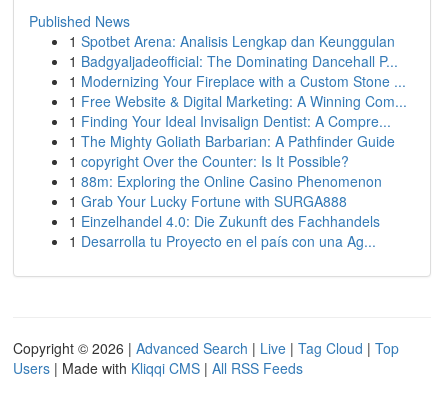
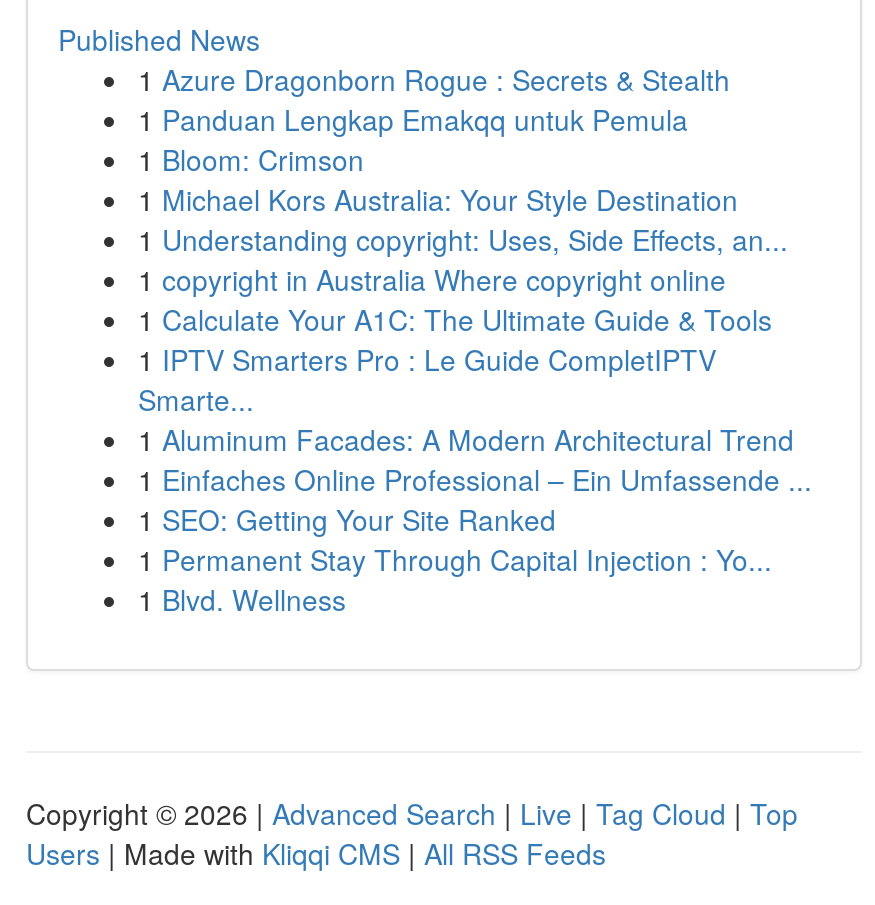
- 1 Spotbet Arena: Analisis Lengkap dan Keunggulan
- 1 Badgyaljadeofficial: The Dominating Dancehall P...
- 1 Modernizing Your Fireplace with a Custom Stone ...
- 1 Free Website & Digital Marketing: A Winning Com...
- 1 Finding Your Ideal Invisalign Dentist: A Compre...
- 1 The Mighty Goliath Barbarian: A Pathfinder Guide
- 1 copyright Over the Counter: Is It Possible?
- 1 88m: Exploring the Online Casino Phenomenon
- 1 Grab Your Lucky Fortune with SURGA888
- 1 Einzelhandel 4.0: Die Zukunft des Fachhandels
- 1 Desarrolla tu Proyecto en el país con una Ag...
+ 1 Azure Dragonborn Rogue : Secrets & Stealth
+ 1 Panduan Lengkap Emakqq untuk Pemula
+ 1 Bloom: Crimson
+ 1 Michael Kors Australia: Your Style Destination
+ 1 Understanding copyright: Uses, Side Effects, an...
+ 1 copyright in Australia Where copyright online
+ 1 Calculate Your A1C: The Ultimate Guide & Tools
+ 1 IPTV Smarters Pro : Le Guide CompletIPTV
+ Smarte...
+ 1 Aluminum Facades: A Modern Architectural Trend
+ 1 Einfaches Online Professional – Ein Umfassende ...
+ 1 SEO: Getting Your Site Ranked
+ 1 Permanent Stay Through Capital Injection : Yo...
+ 1 Blvd. Wellness
